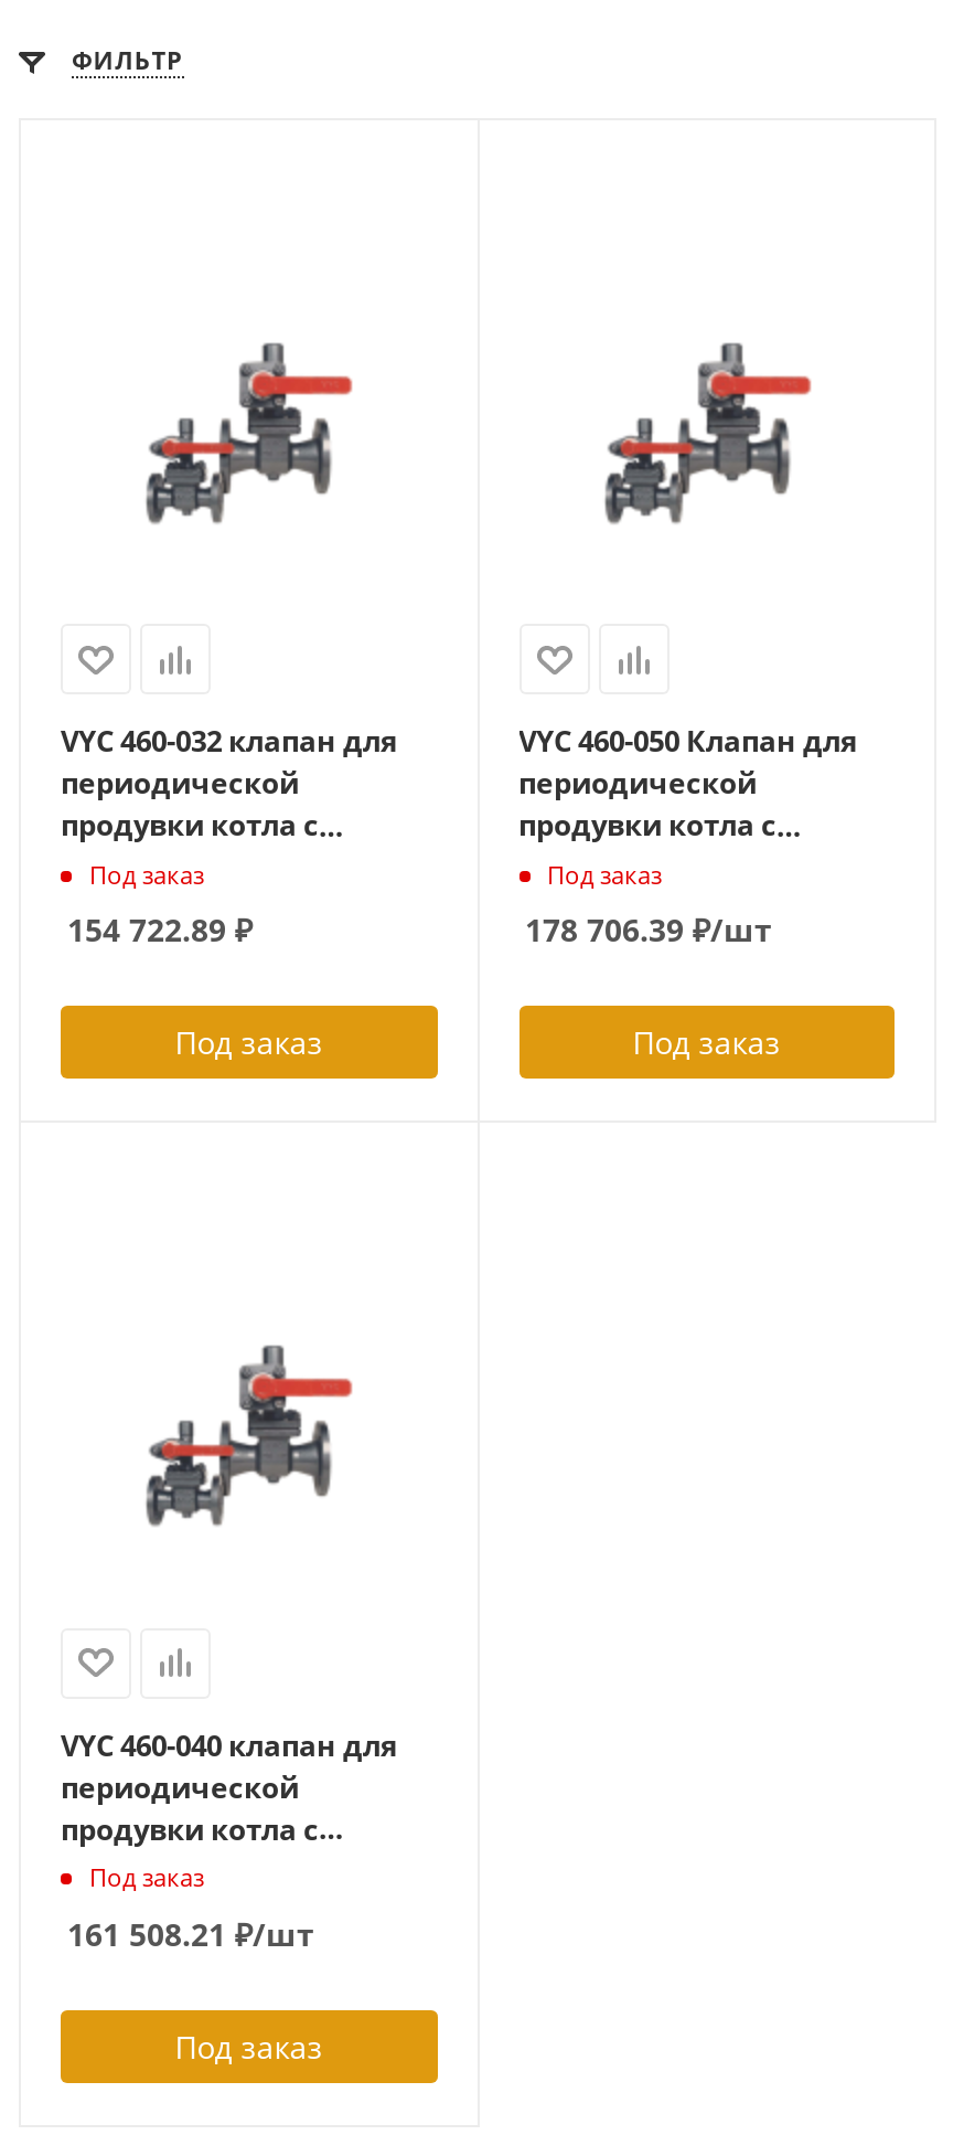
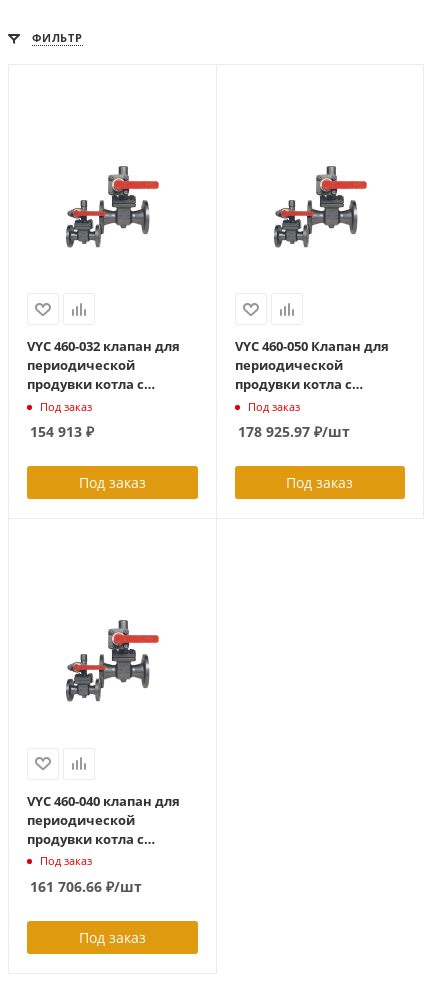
- 154 722.89 ₽
+ 154 913 ₽

- 178 706.39 ₽/шт
+ 178 925.97 ₽/шт

- 161 508.21 ₽/шт
+ 161 706.66 ₽/шт
